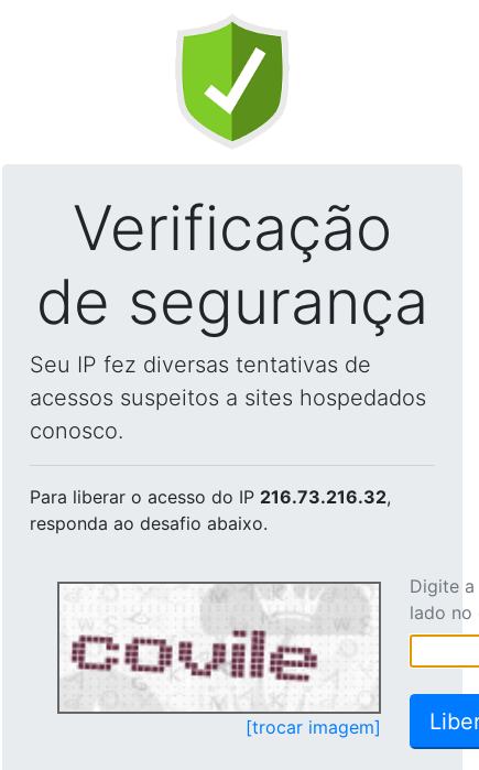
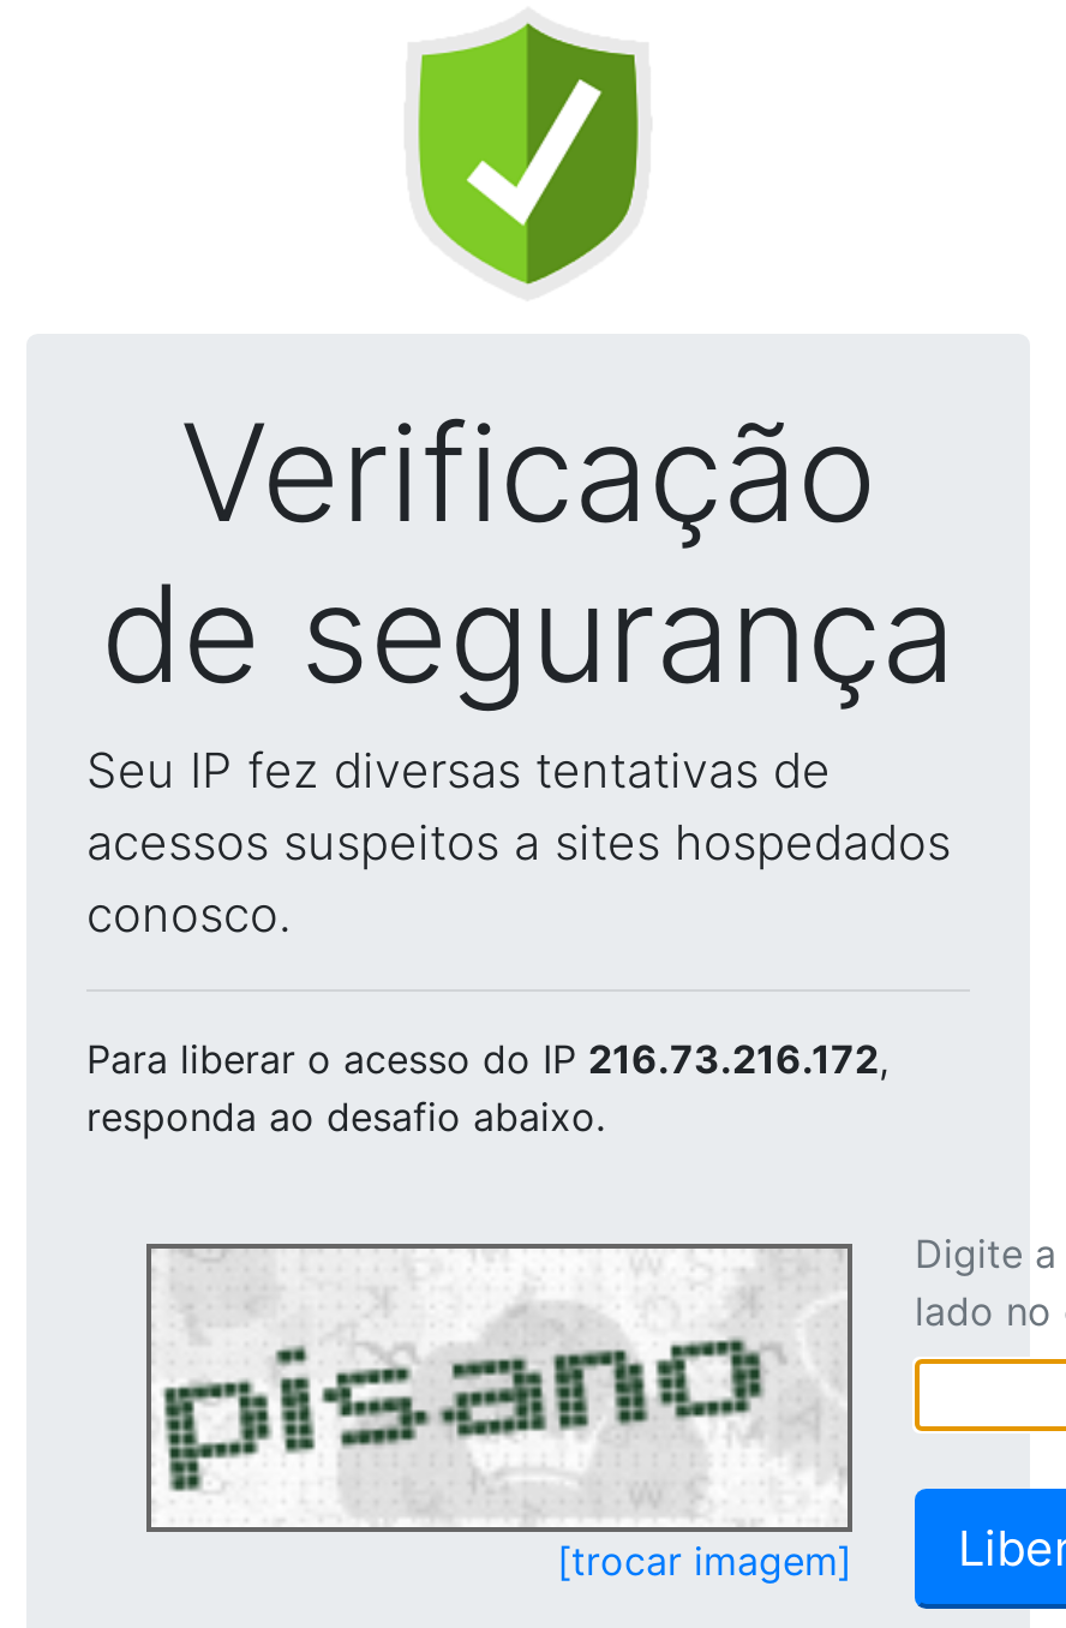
- Para liberar o acesso do IP 216.73.216.32,
+ Para liberar o acesso do IP 216.73.216.172,

- [image]
+ [image]
